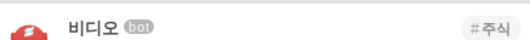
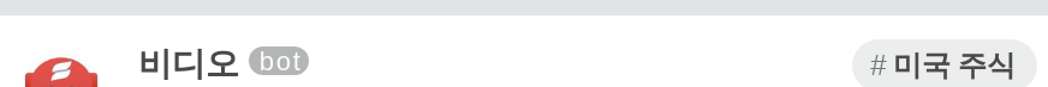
- 주식
+ 미국 주식
